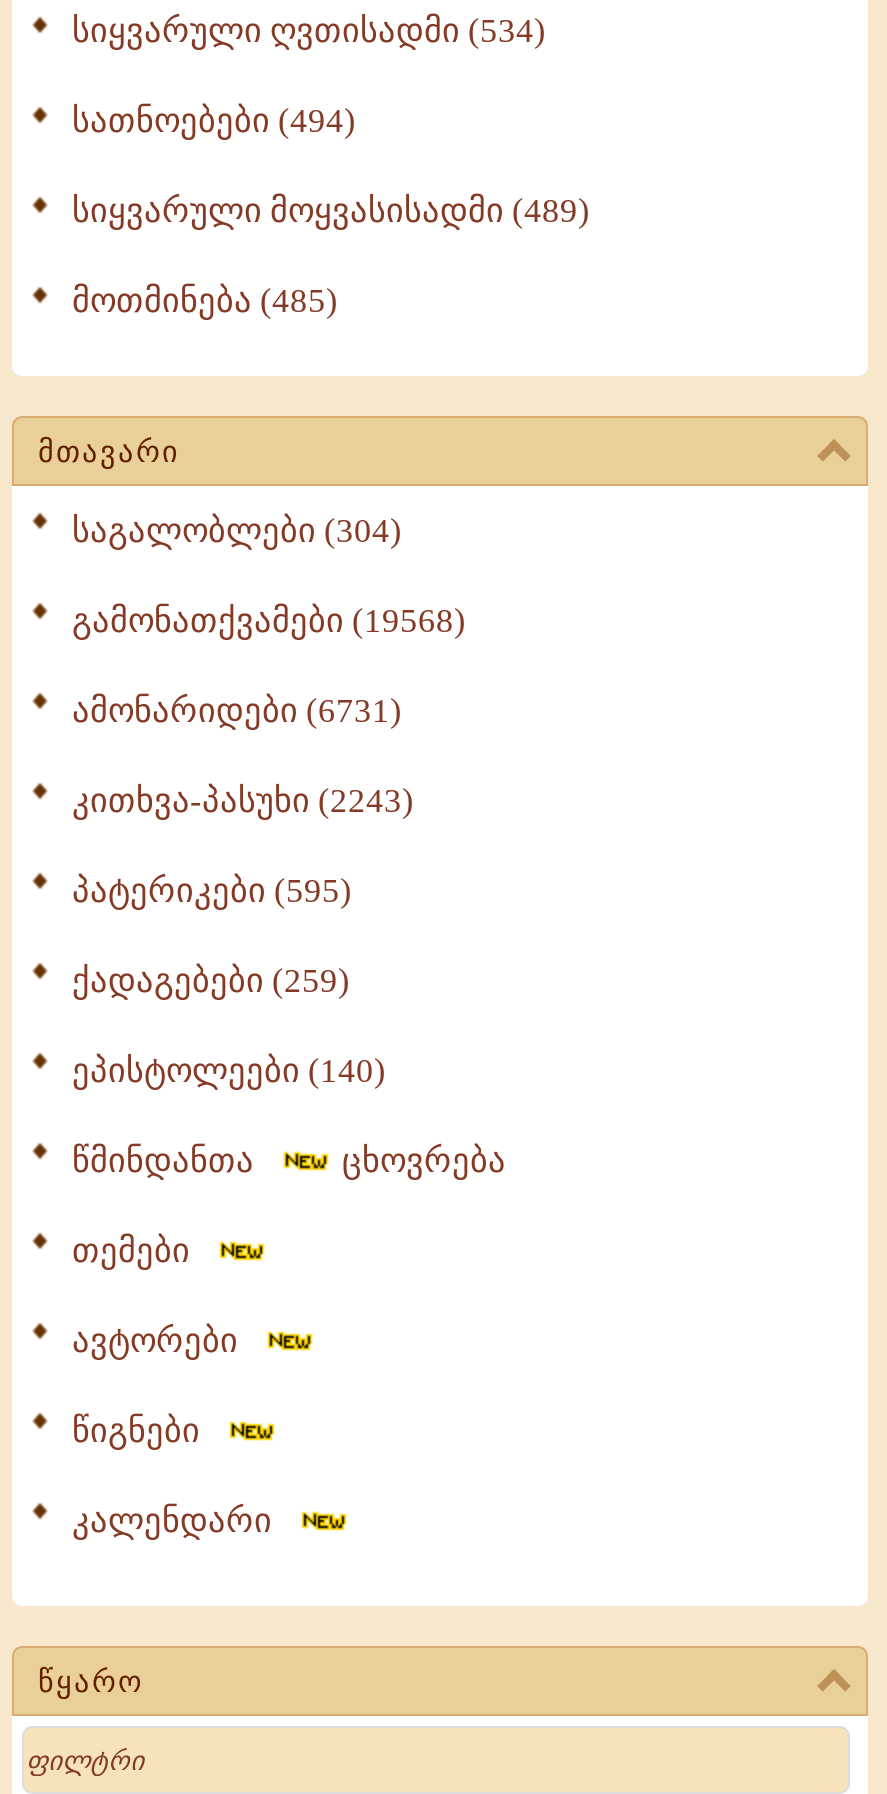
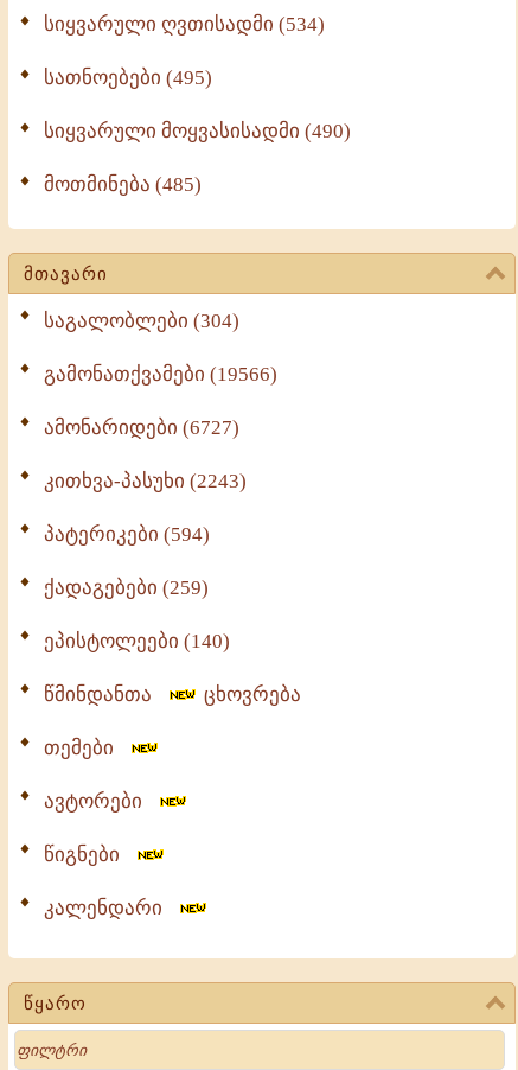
- სათნოებები (494)
+ სათნოებები (495)

- სიყვარული მოყვასისადმი (489)
+ სიყვარული მოყვასისადმი (490)

- გამონათქვამები (19568)
+ გამონათქვამები (19566)

- ამონარიდები (6731)
+ ამონარიდები (6727)

- პატერიკები (595)
+ პატერიკები (594)
